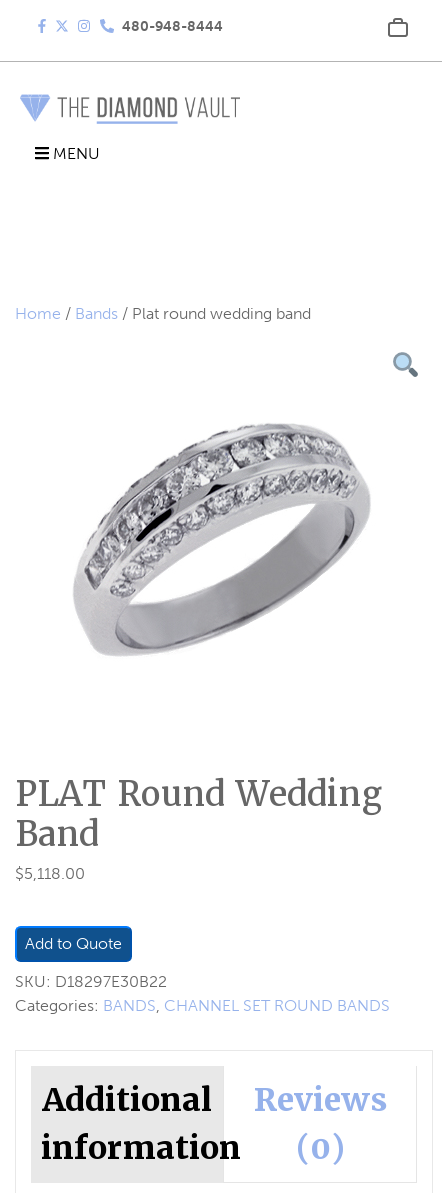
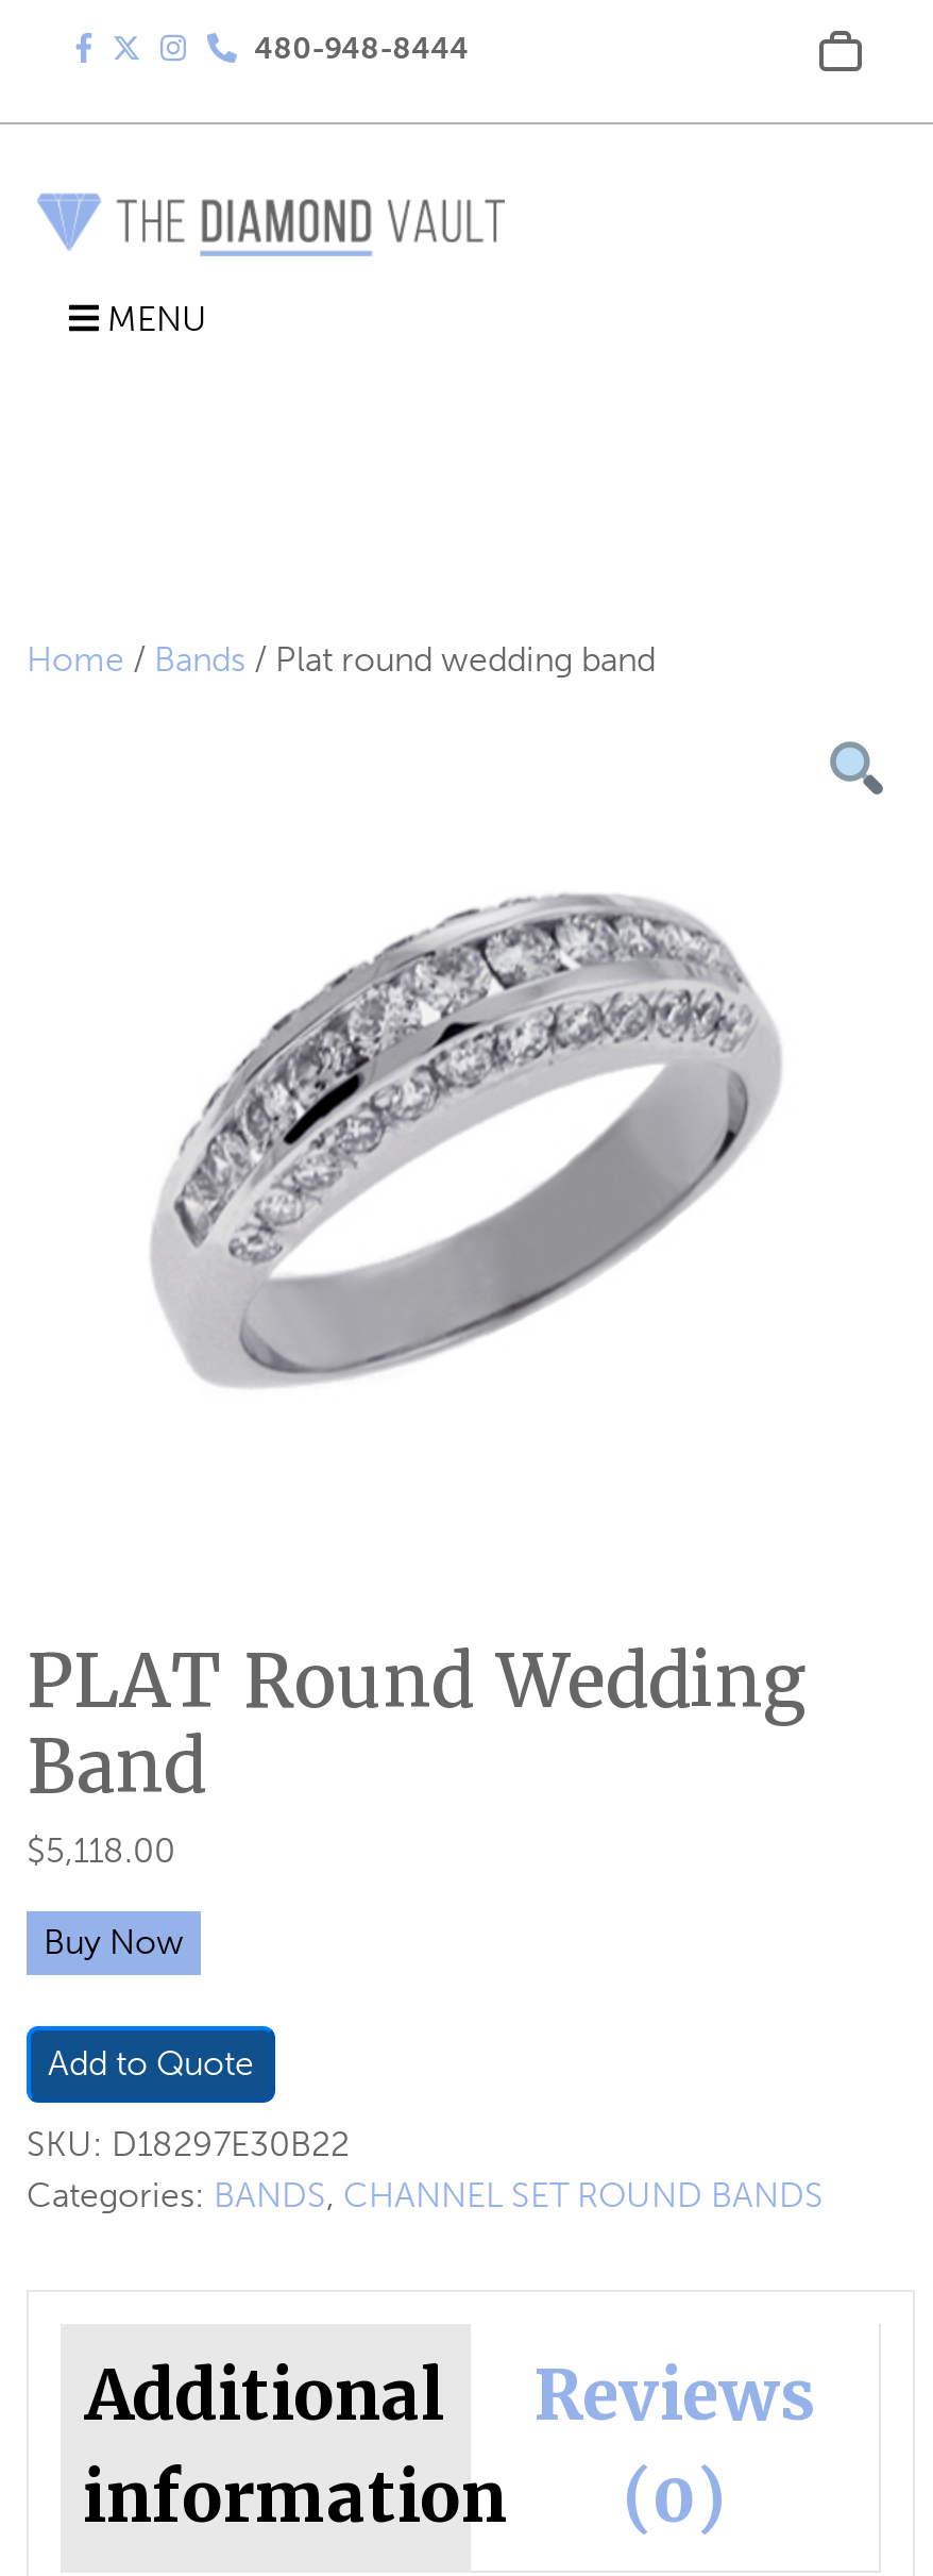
+ Buy Now
